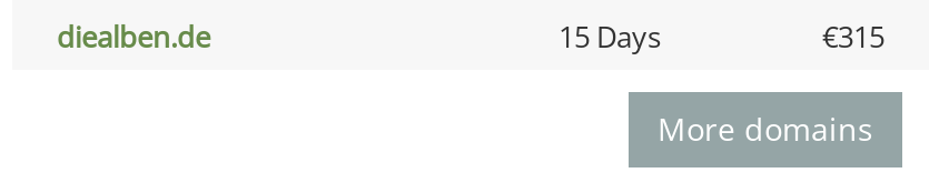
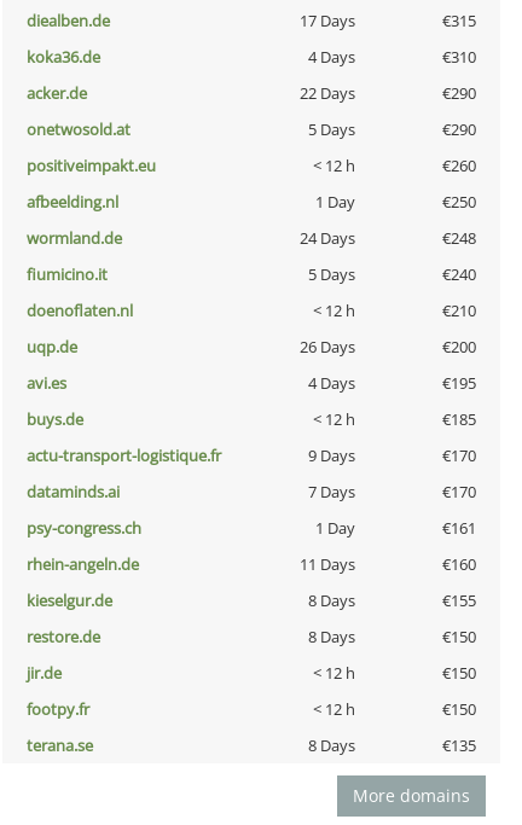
- 15 Days
+ 17 Days

+ koka36.de
+ 4 Days
+ €310
+ acker.de
+ 22 Days
+ €290
+ onetwosold.at
+ 5 Days
+ €290
+ positiveimpakt.eu
+ < 12 h
+ €260
+ afbeelding.nl
+ 1 Day
+ €250
+ wormland.de
+ 24 Days
+ €248
+ fiumicino.it
+ 5 Days
+ €240
+ doenoflaten.nl
+ < 12 h
+ €210
+ uqp.de
+ 26 Days
+ €200
+ avi.es
+ 4 Days
+ €195
+ buys.de
+ < 12 h
+ €185
+ actu-transport-logistique.fr
+ 9 Days
+ €170
+ dataminds.ai
+ 7 Days
+ €170
+ psy-congress.ch
+ 1 Day
+ €161
+ rhein-angeln.de
+ 11 Days
+ €160
+ kieselgur.de
+ 8 Days
+ €155
+ restore.de
+ 8 Days
+ €150
+ jir.de
+ < 12 h
+ €150
+ footpy.fr
+ < 12 h
+ €150
+ terana.se
+ 8 Days
+ €135
